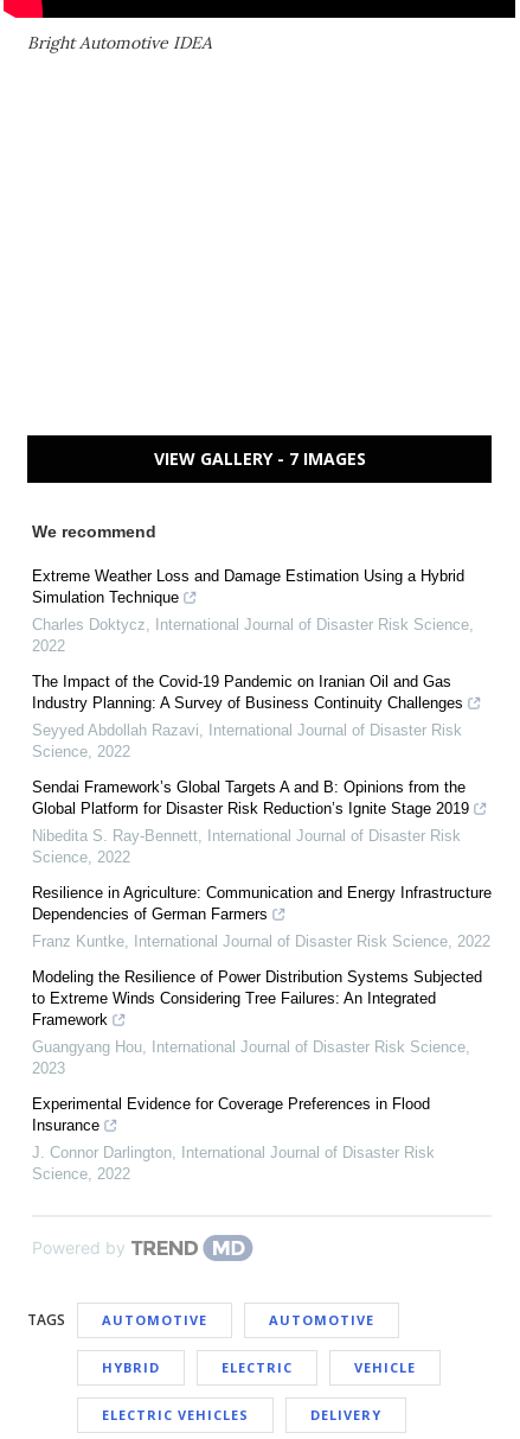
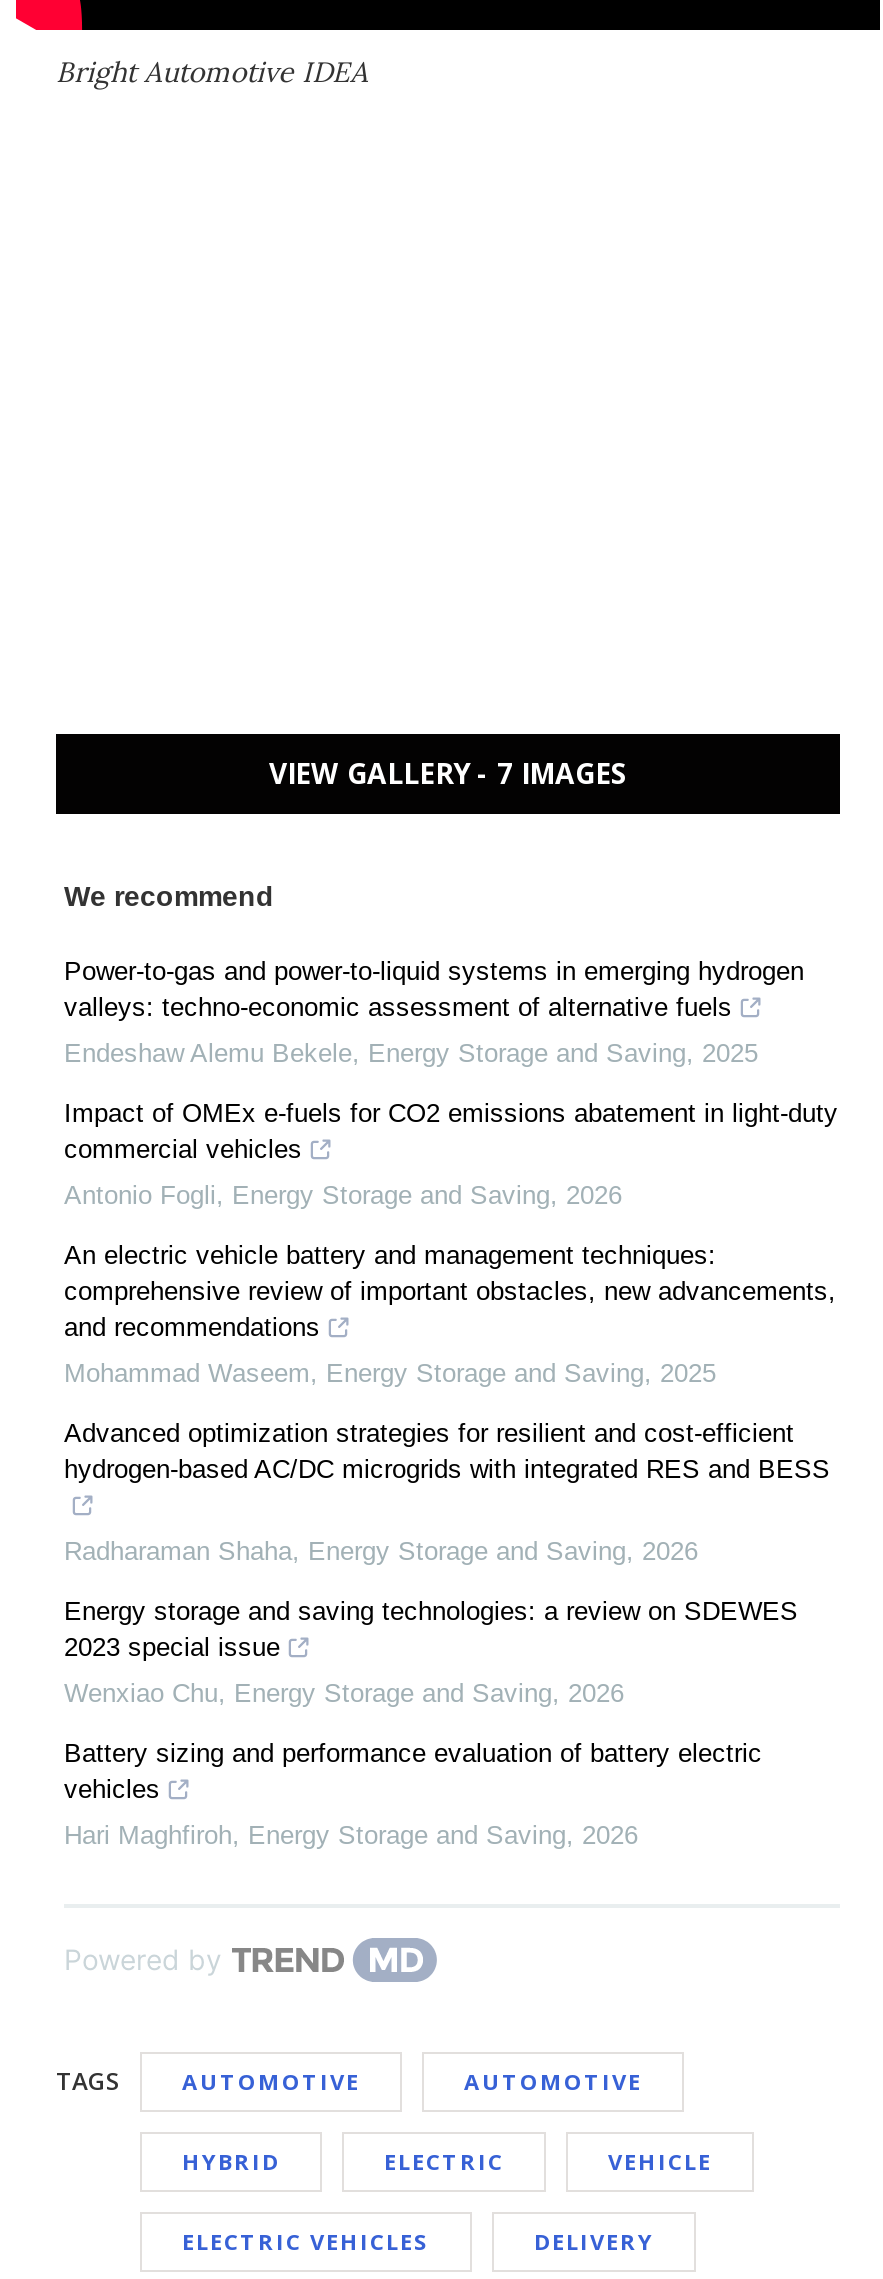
- Extreme Weather Loss and Damage Estimation Using a Hybrid
- Simulation Technique
+ Power-to-gas and power-to-liquid systems in emerging hydrogen
+ valleys: techno-economic assessment of alternative fuels

- Charles Doktycz, International Journal of Disaster Risk Science,
- 2022
+ Endeshaw Alemu Bekele, Energy Storage and Saving, 2025

- The Impact of the Covid-19 Pandemic on Iranian Oil and Gas
- Industry Planning: A Survey of Business Continuity Challenges
+ Impact of OMEx e-fuels for CO2 emissions abatement in light-duty
+ commercial vehicles

- Seyyed Abdollah Razavi, International Journal of Disaster Risk
- Science, 2022
+ Antonio Fogli, Energy Storage and Saving, 2026

- Sendai Framework’s Global Targets A and B: Opinions from the
- Global Platform for Disaster Risk Reduction’s Ignite Stage 2019
+ An electric vehicle battery and management techniques:
+ comprehensive review of important obstacles, new advancements,
+ and recommendations

- Nibedita S. Ray-Bennett, International Journal of Disaster Risk
- Science, 2022
+ Mohammad Waseem, Energy Storage and Saving, 2025

- Resilience in Agriculture: Communication and Energy Infrastructure
- Dependencies of German Farmers
+ Advanced optimization strategies for resilient and cost-efficient
+ hydrogen-based AC/DC microgrids with integrated RES and BESS

- Franz Kuntke, International Journal of Disaster Risk Science, 2022
+ Radharaman Shaha, Energy Storage and Saving, 2026

- Modeling the Resilience of Power Distribution Systems Subjected
- to Extreme Winds Considering Tree Failures: An Integrated
- Framework
+ Energy storage and saving technologies: a review on SDEWES
+ 2023 special issue

- Guangyang Hou, International Journal of Disaster Risk Science,
- 2023
+ Wenxiao Chu, Energy Storage and Saving, 2026

- Experimental Evidence for Coverage Preferences in Flood
- Insurance
+ Battery sizing and performance evaluation of battery electric
+ vehicles

- J. Connor Darlington, International Journal of Disaster Risk
- Science, 2022
+ Hari Maghfiroh, Energy Storage and Saving, 2026
